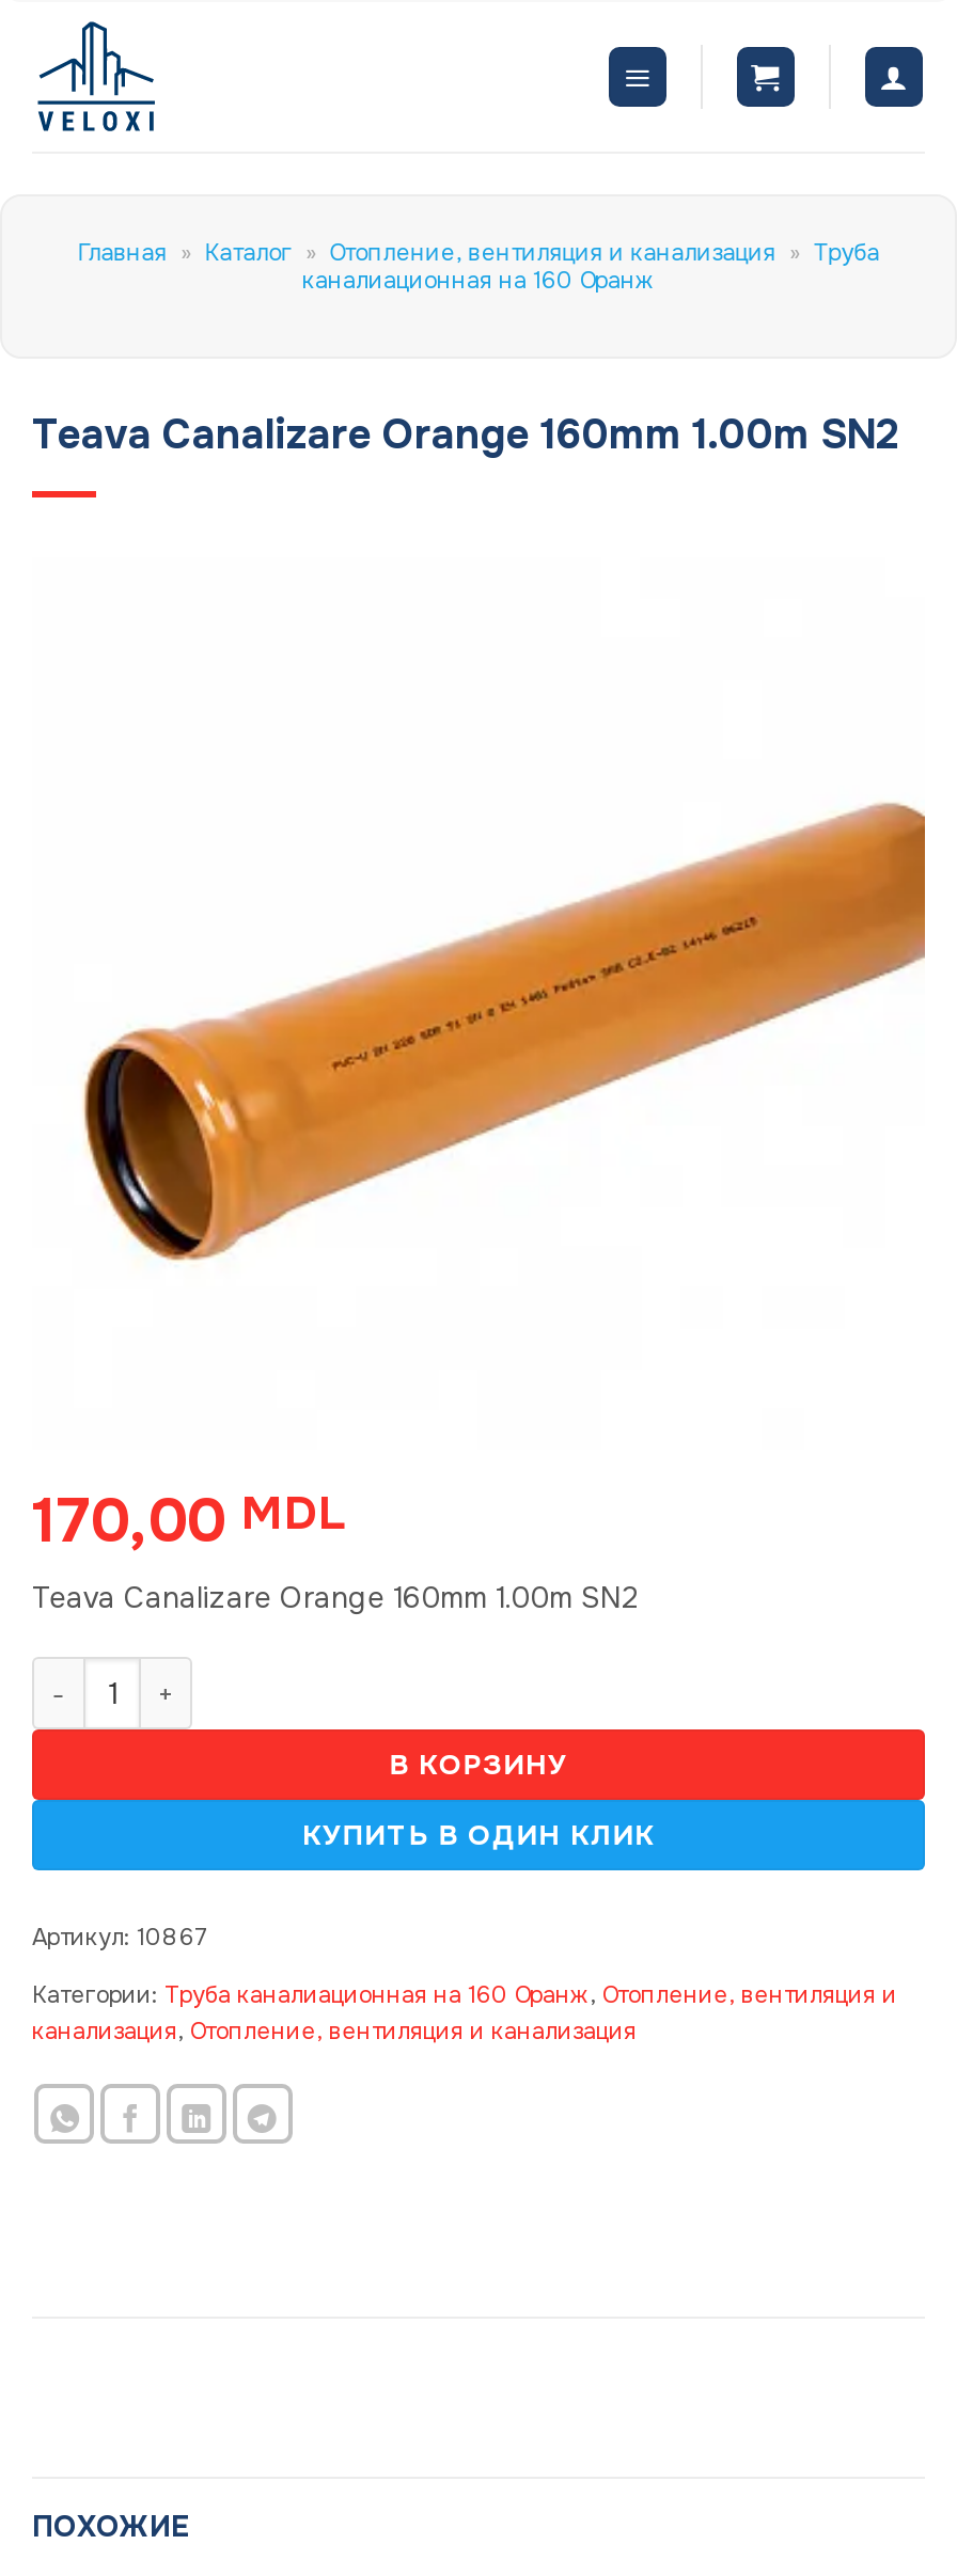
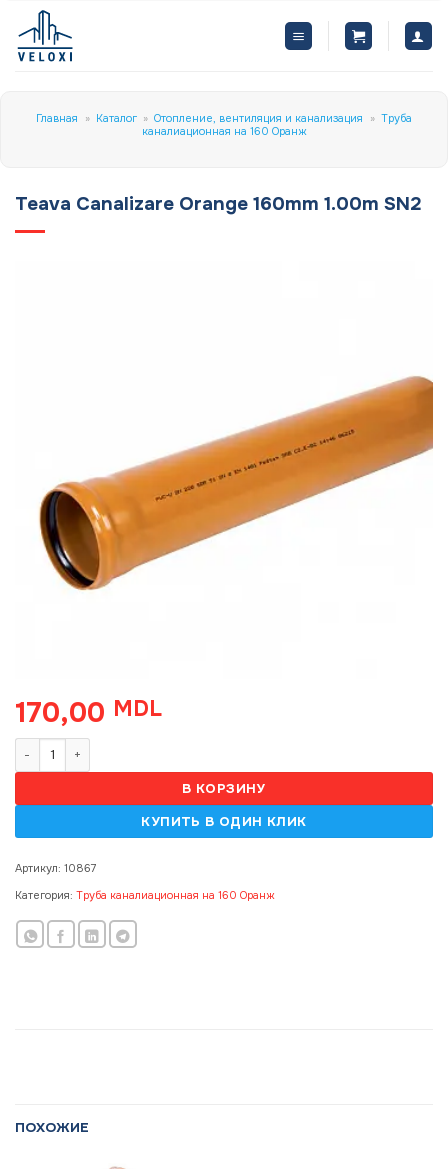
- Teava Canalizare Orange 160mm 1.00m SN2

- Категории: Труба каналиационная на 160 Оранж, Отопление, вентиляция и
- канализация, Отопление, вентиляция и канализация
+ Категория: Труба каналиационная на 160 Оранж
